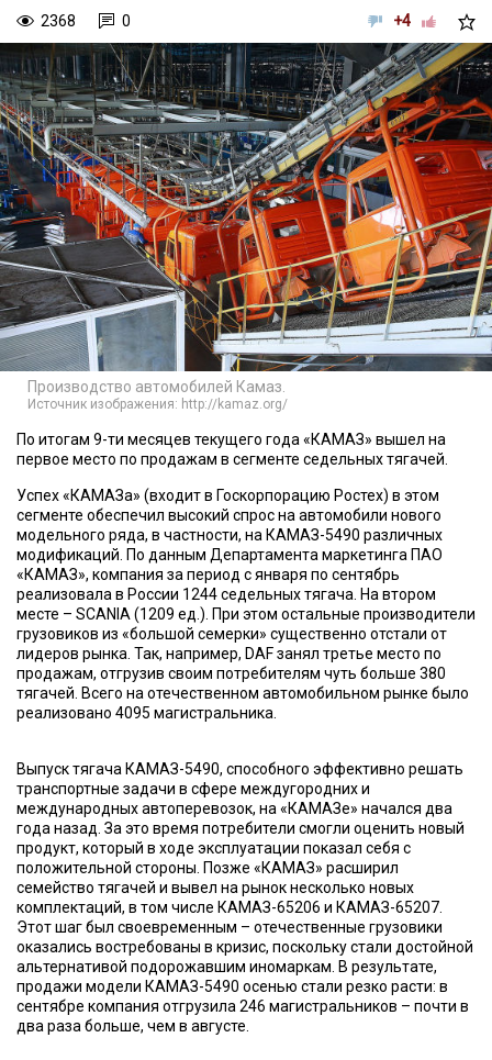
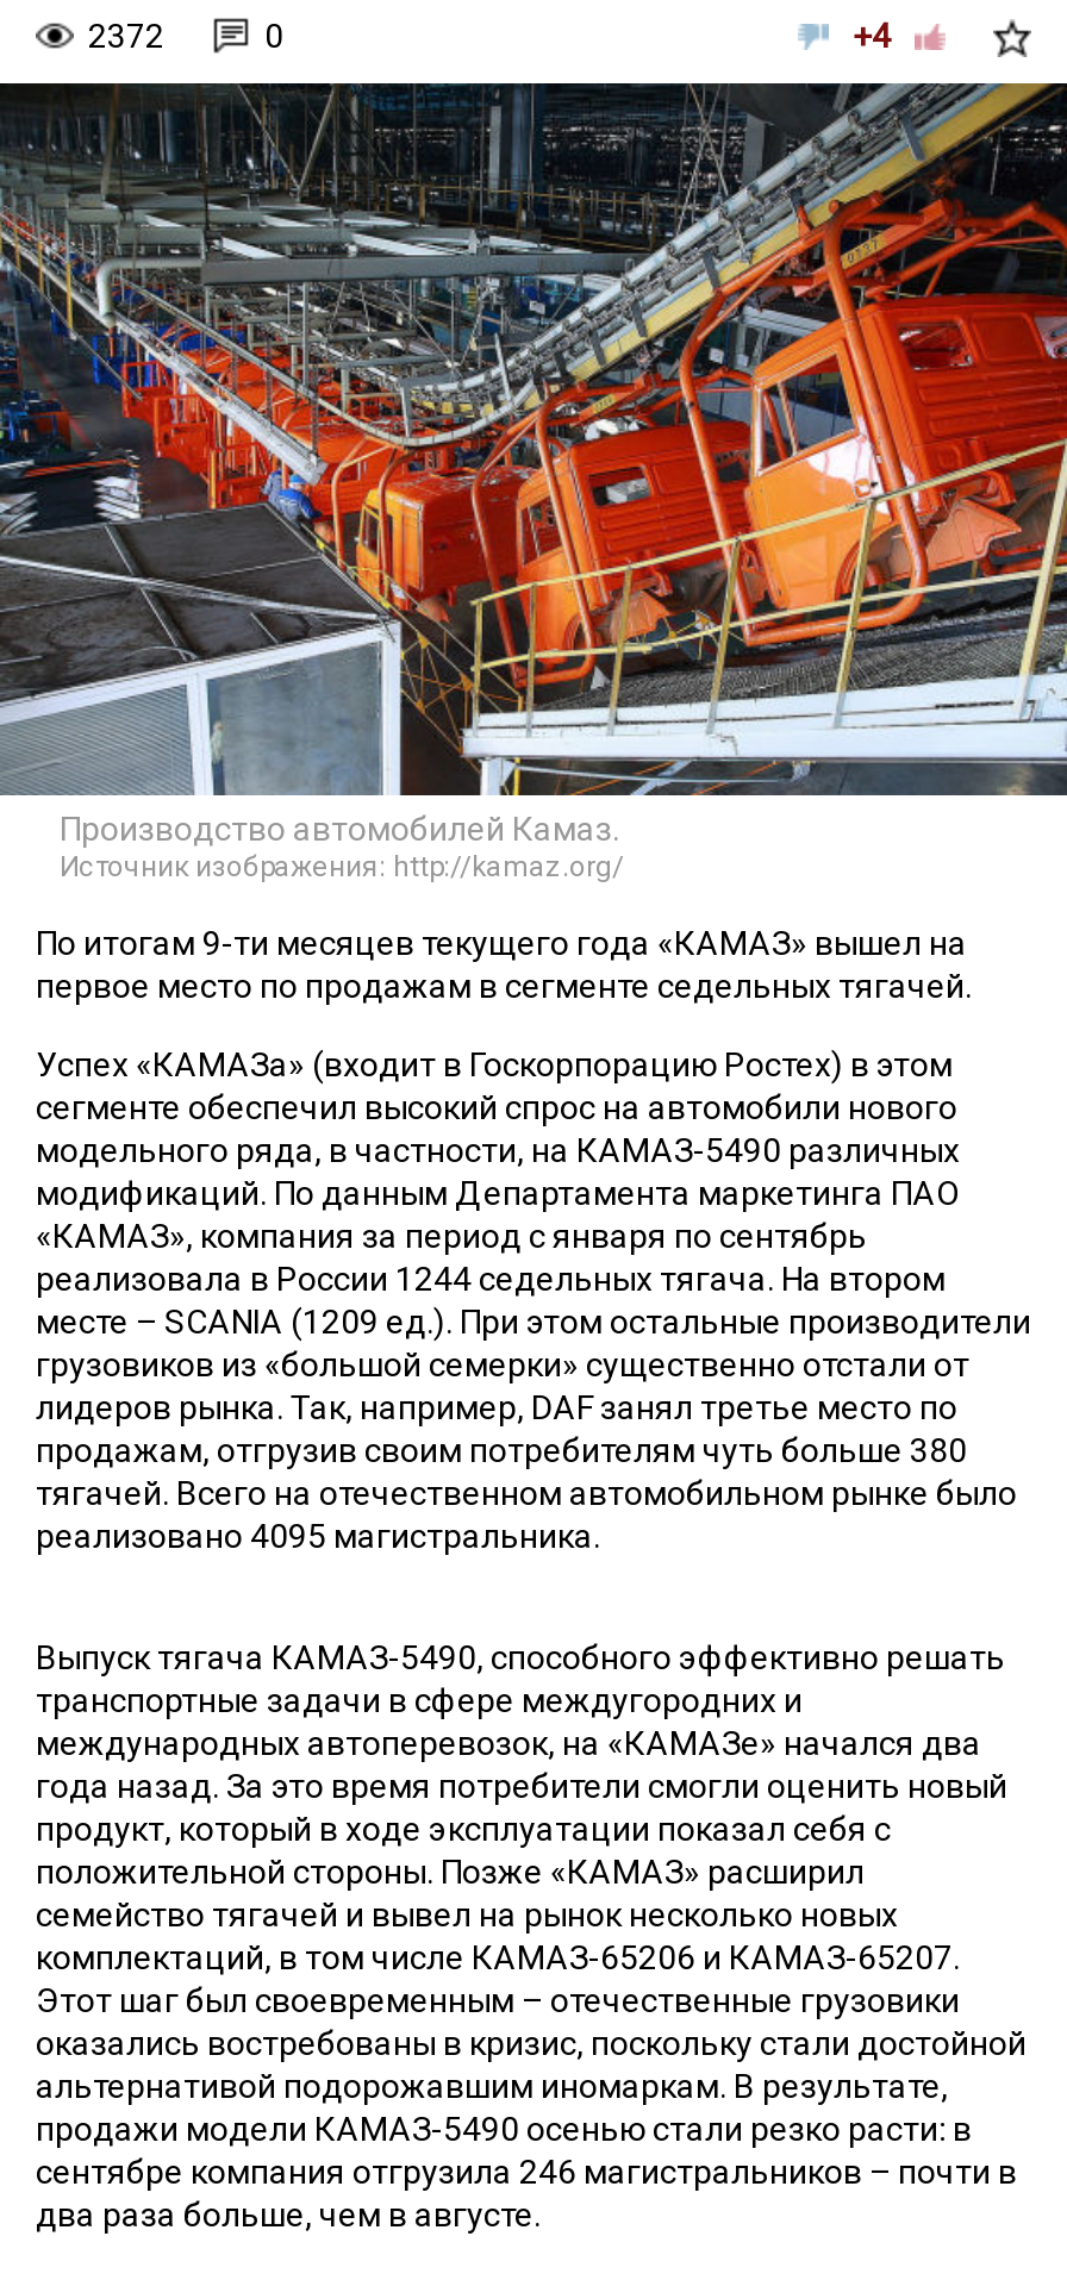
- 2368
+ 2372
